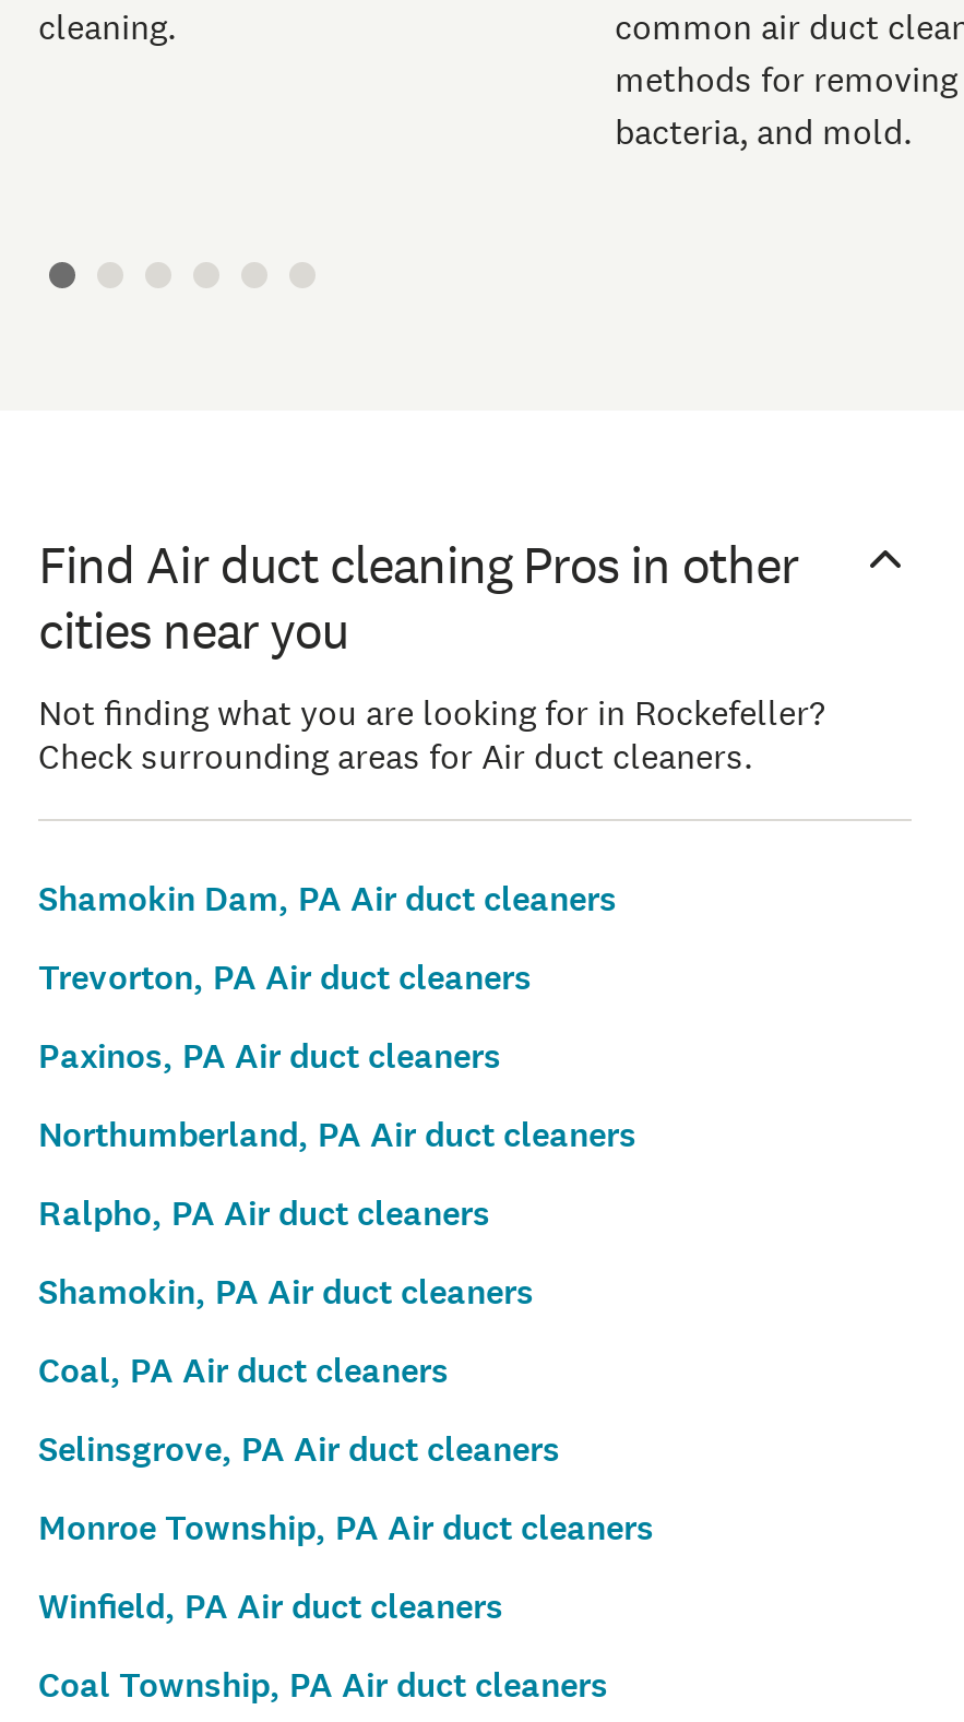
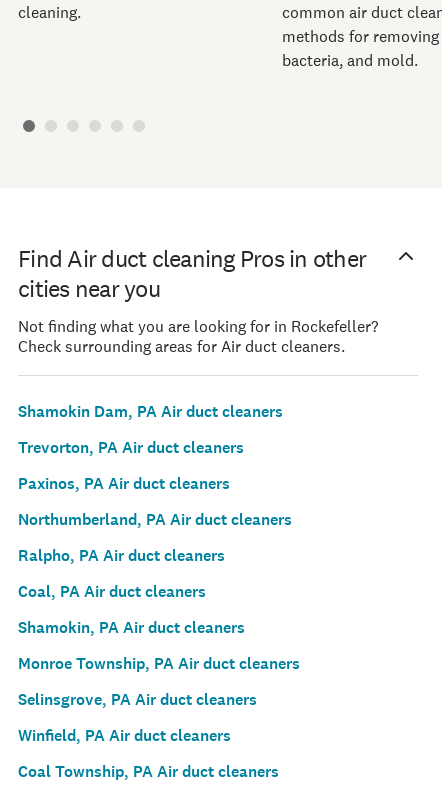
moved down: Shamokin, PA Air duct cleaners

moved up: Coal, PA Air duct cleaners

moved down: Selinsgrove, PA Air duct cleaners

moved up: Monroe Township, PA Air duct cleaners
